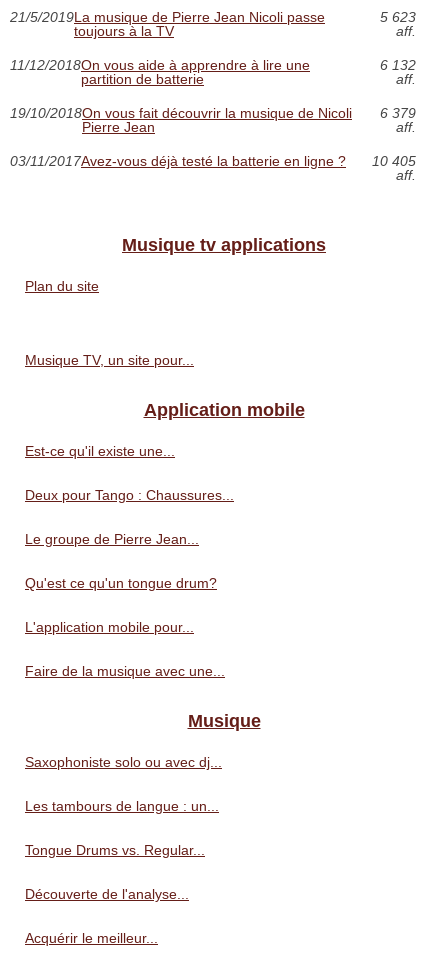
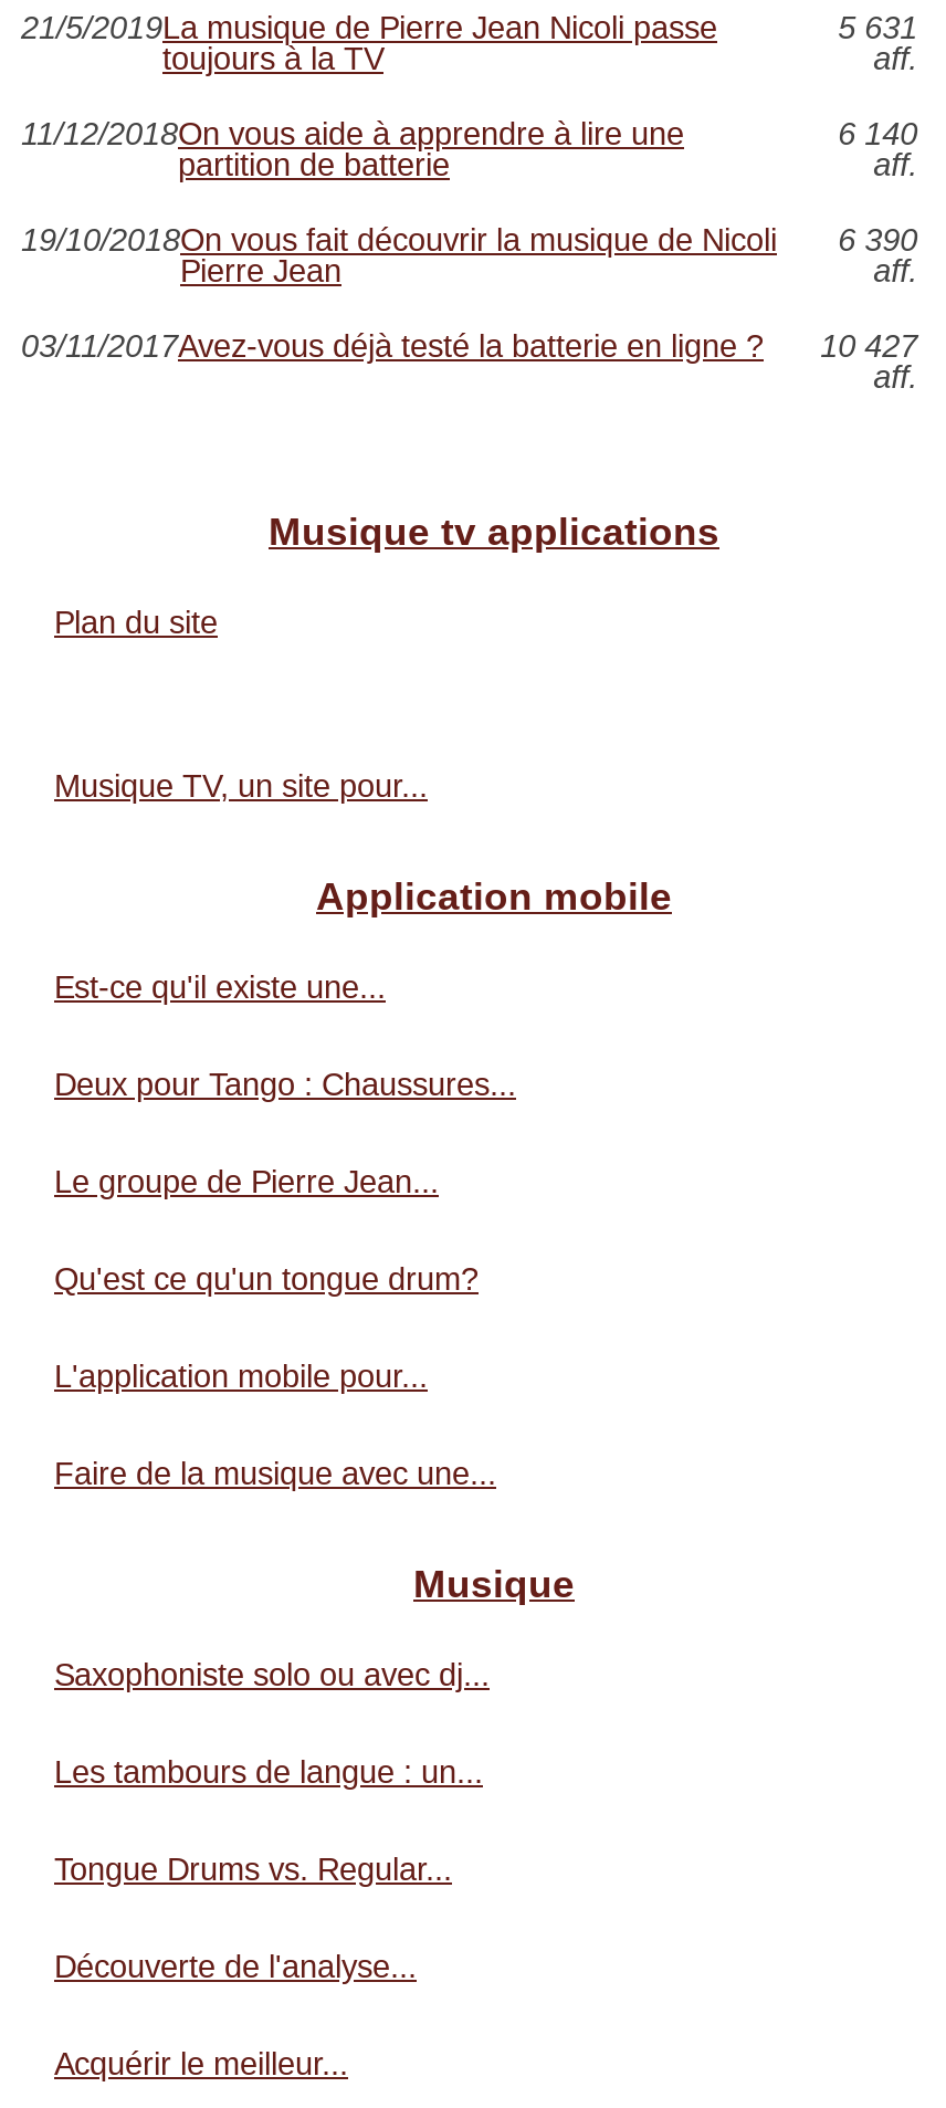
- 5 623
+ 5 631

- 6 132
+ 6 140

- 19/10/2018On vous fait découvrir la musique de Nicoli 6 379
+ 19/10/2018On vous fait découvrir la musique de Nicoli 6 390

- 03/11/2017Avez-vous déjà testé la batterie en ligne ? 10 405
+ 03/11/2017Avez-vous déjà testé la batterie en ligne ? 10 427
